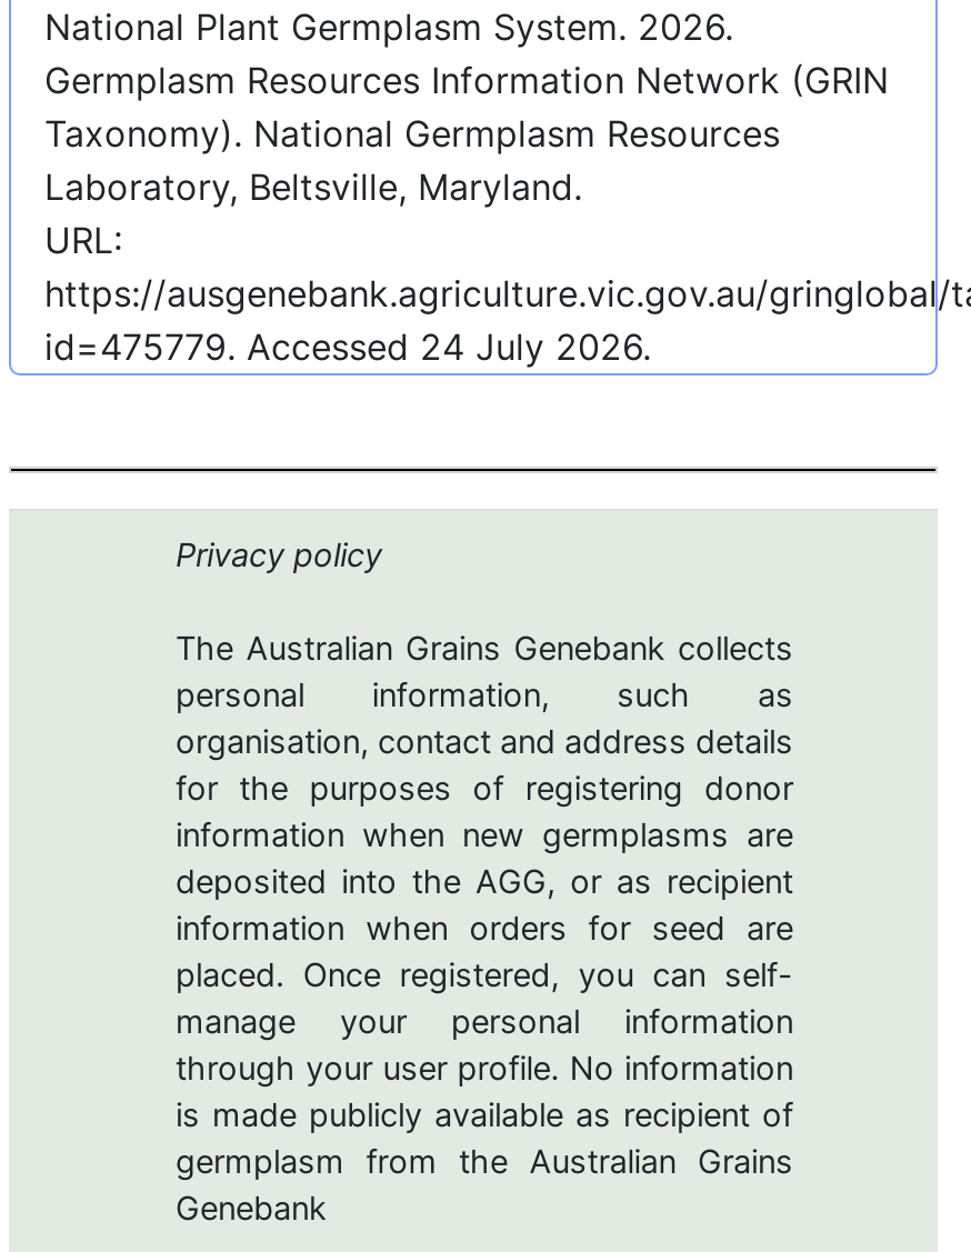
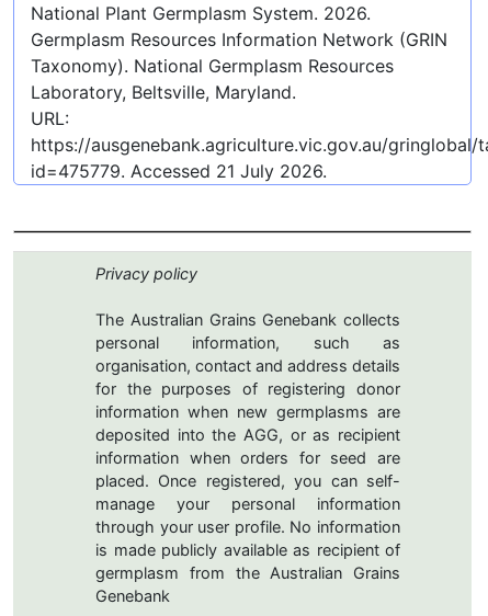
- id=475779. Accessed 24 July 2026.
+ id=475779. Accessed 21 July 2026.
